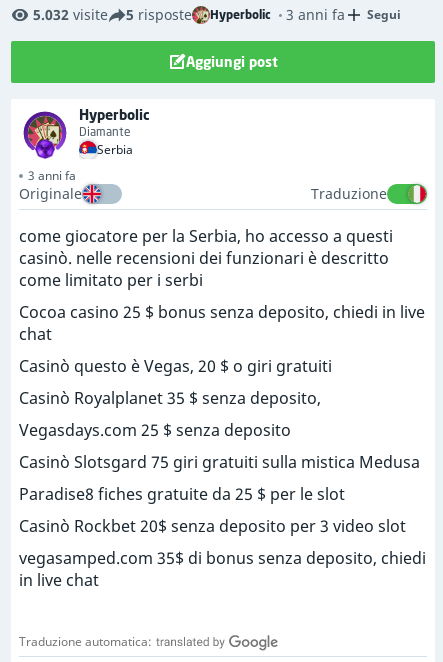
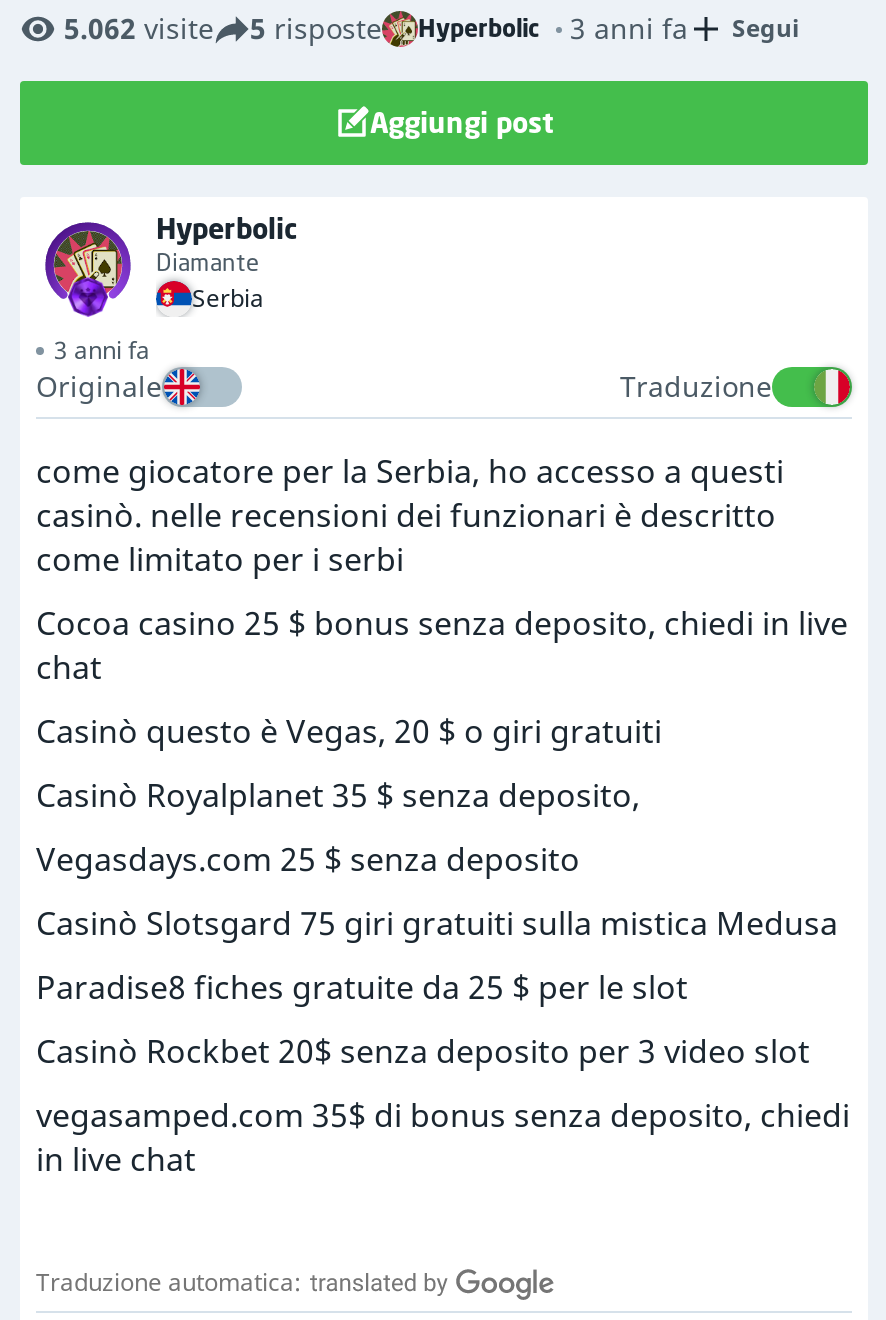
- 5.032 visite 5 risposte Hyperbolic 3 anni fa Segui
+ 5.062 visite 5 risposte Hyperbolic 3 anni fa Segui
